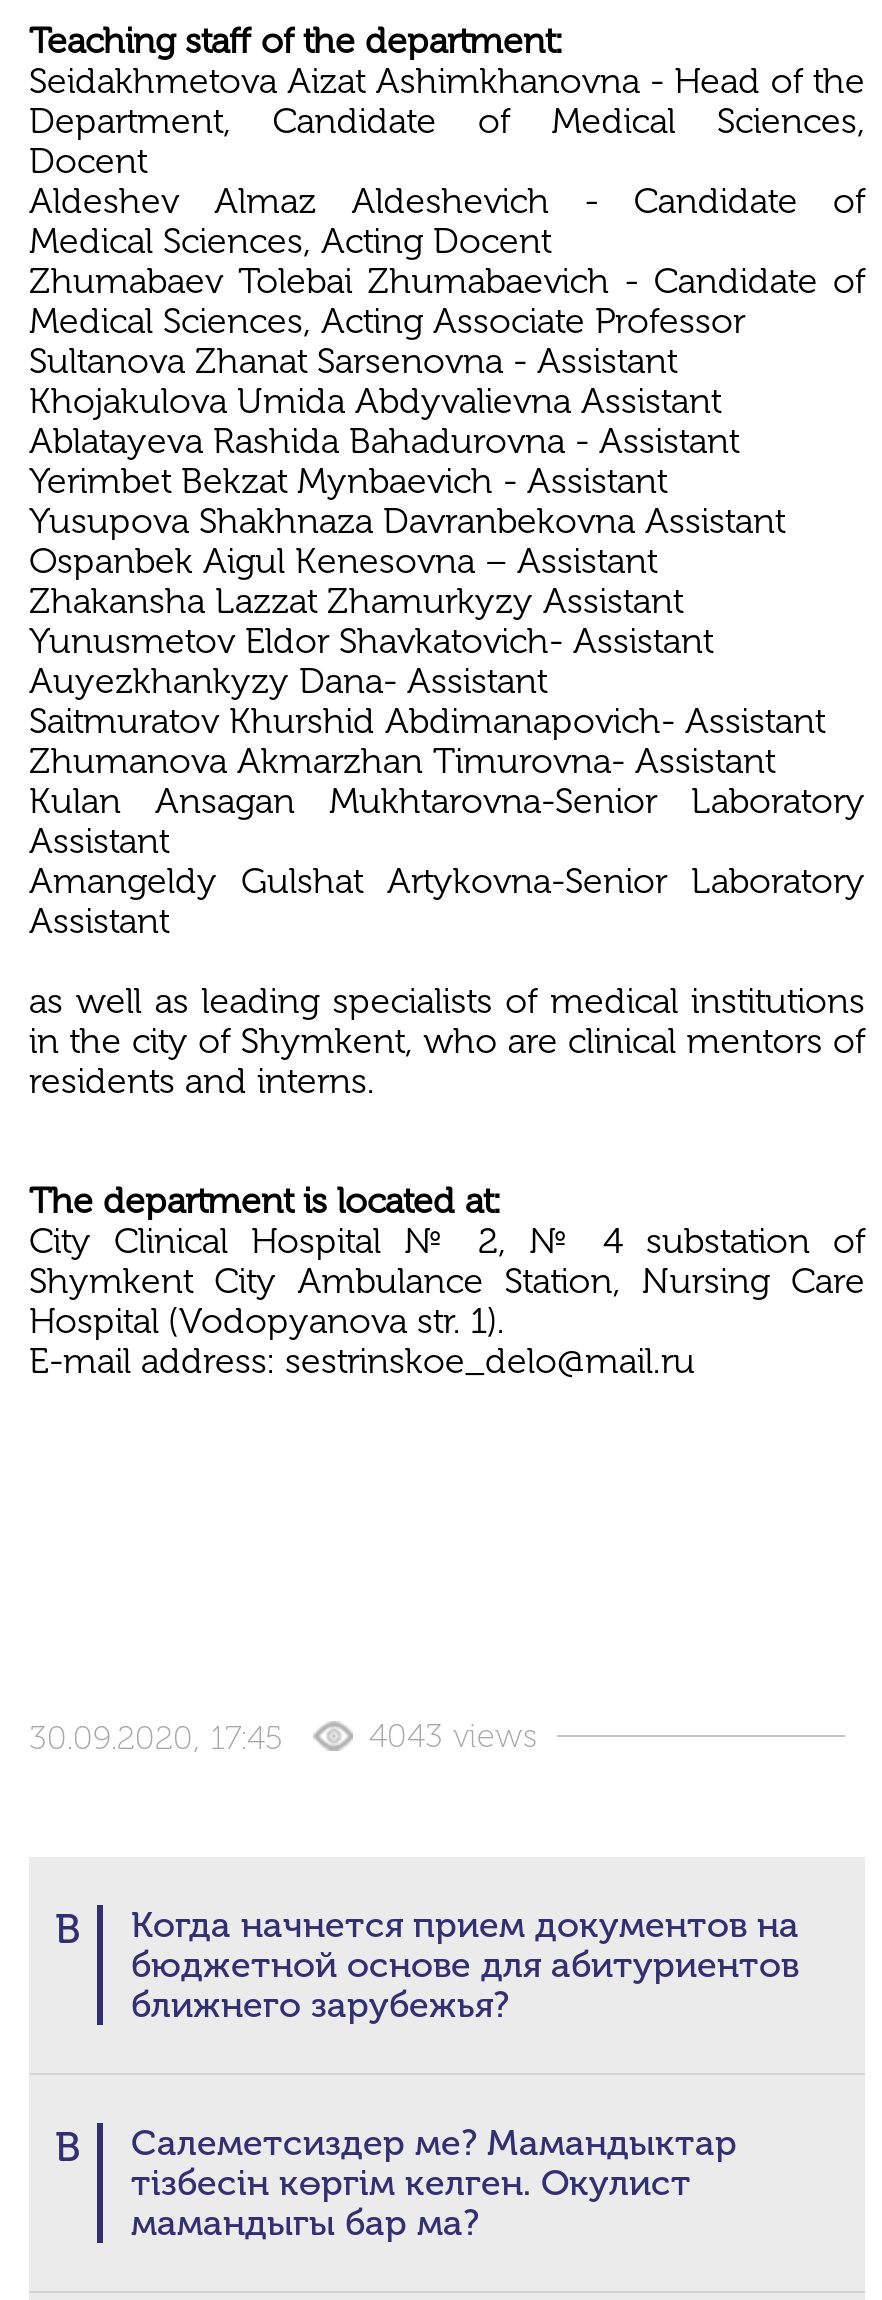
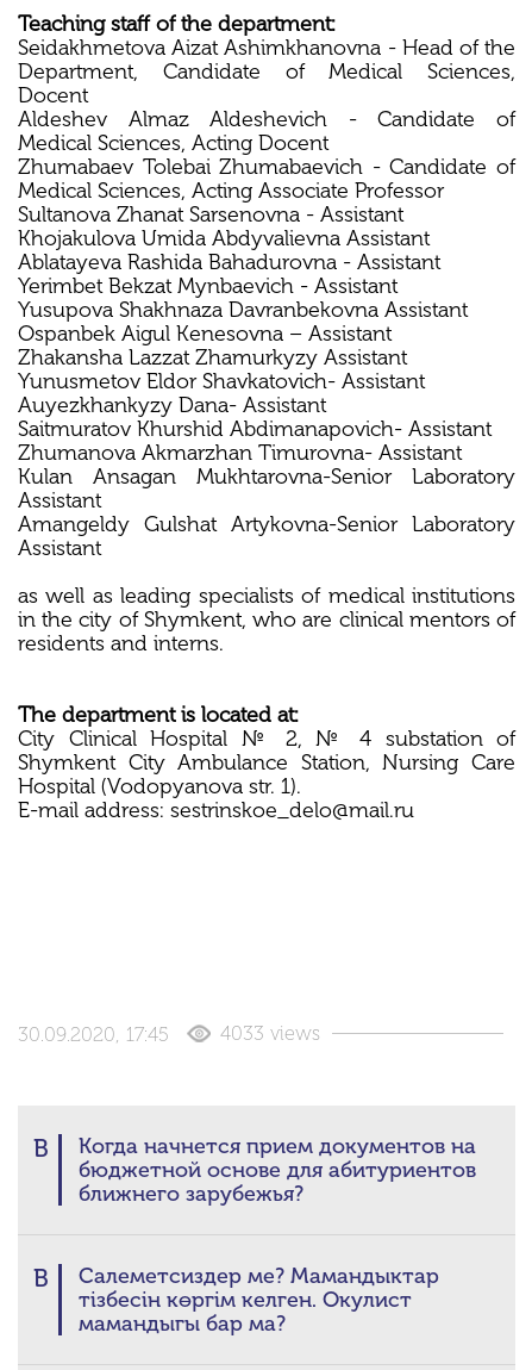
- 4043 views
+ 4033 views
